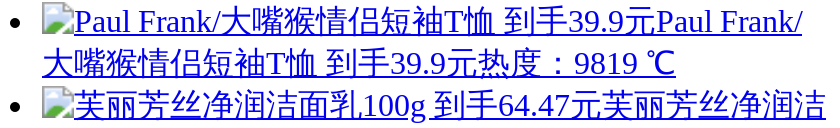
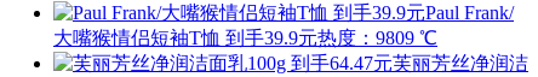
- 大嘴猴情侣短袖T恤 到手39.9元热度：9819 ℃
+ 大嘴猴情侣短袖T恤 到手39.9元热度：9809 ℃
